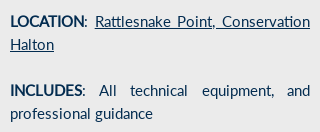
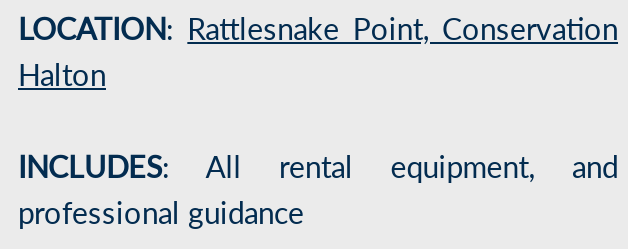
- INCLUDES: All technical equipment, and
+ INCLUDES: All rental equipment, and
